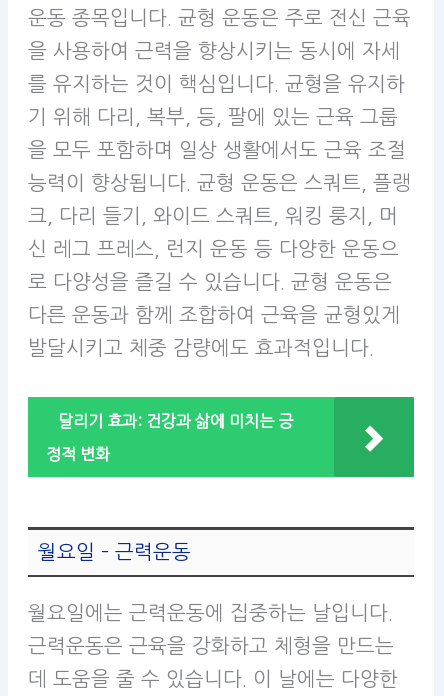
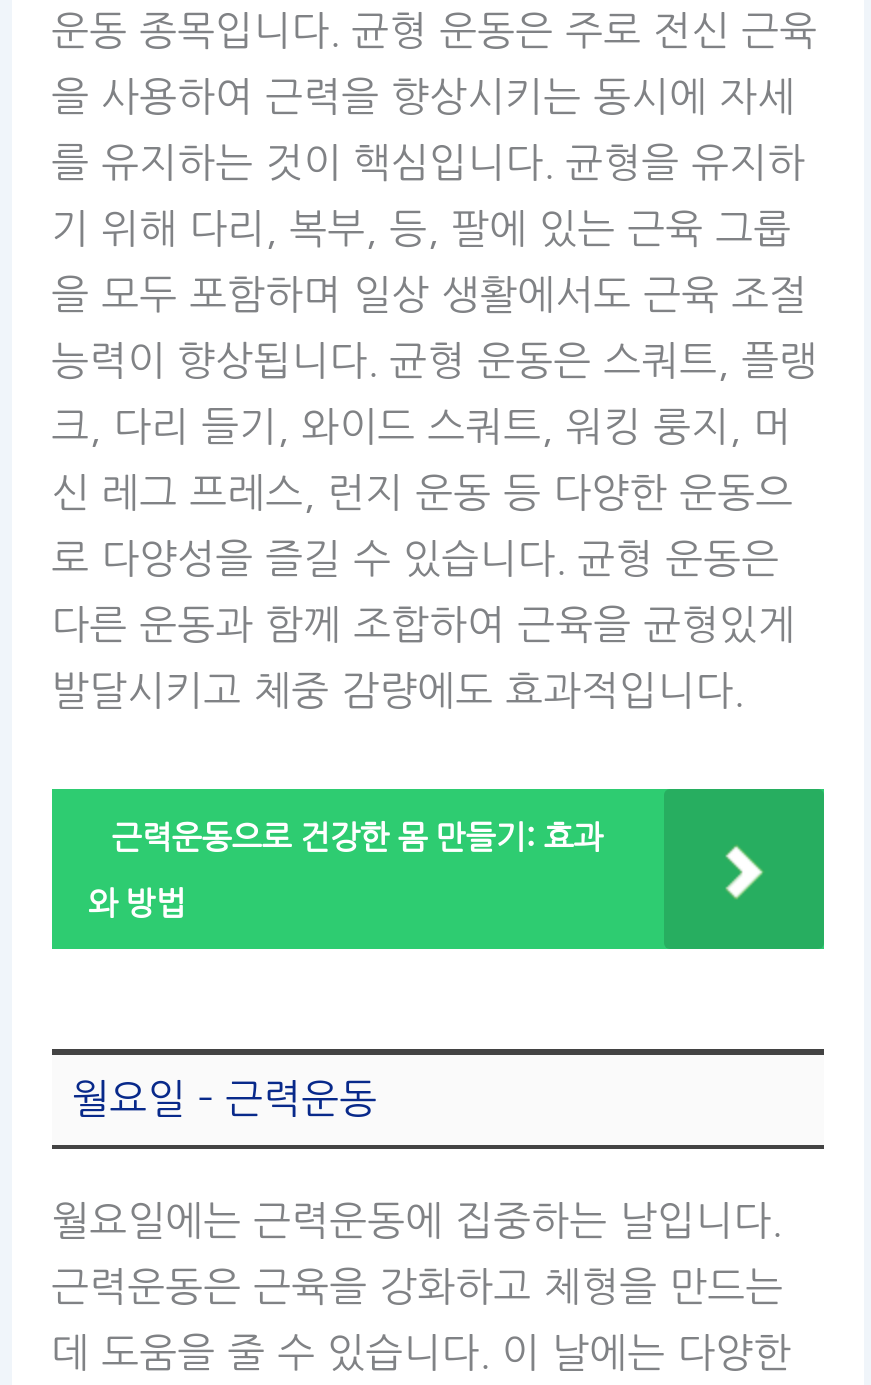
- 달리기 효과: 건강과 삶에 미치는 긍
+ 근력운동으로 건강한 몸 만들기: 효과

- 정적 변화
+ 와 방법
